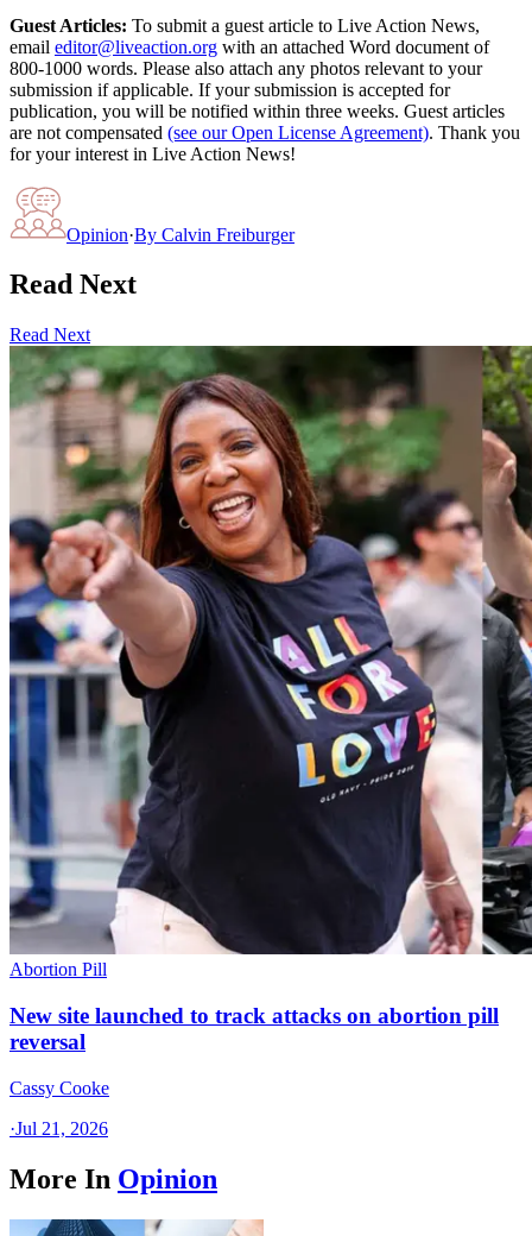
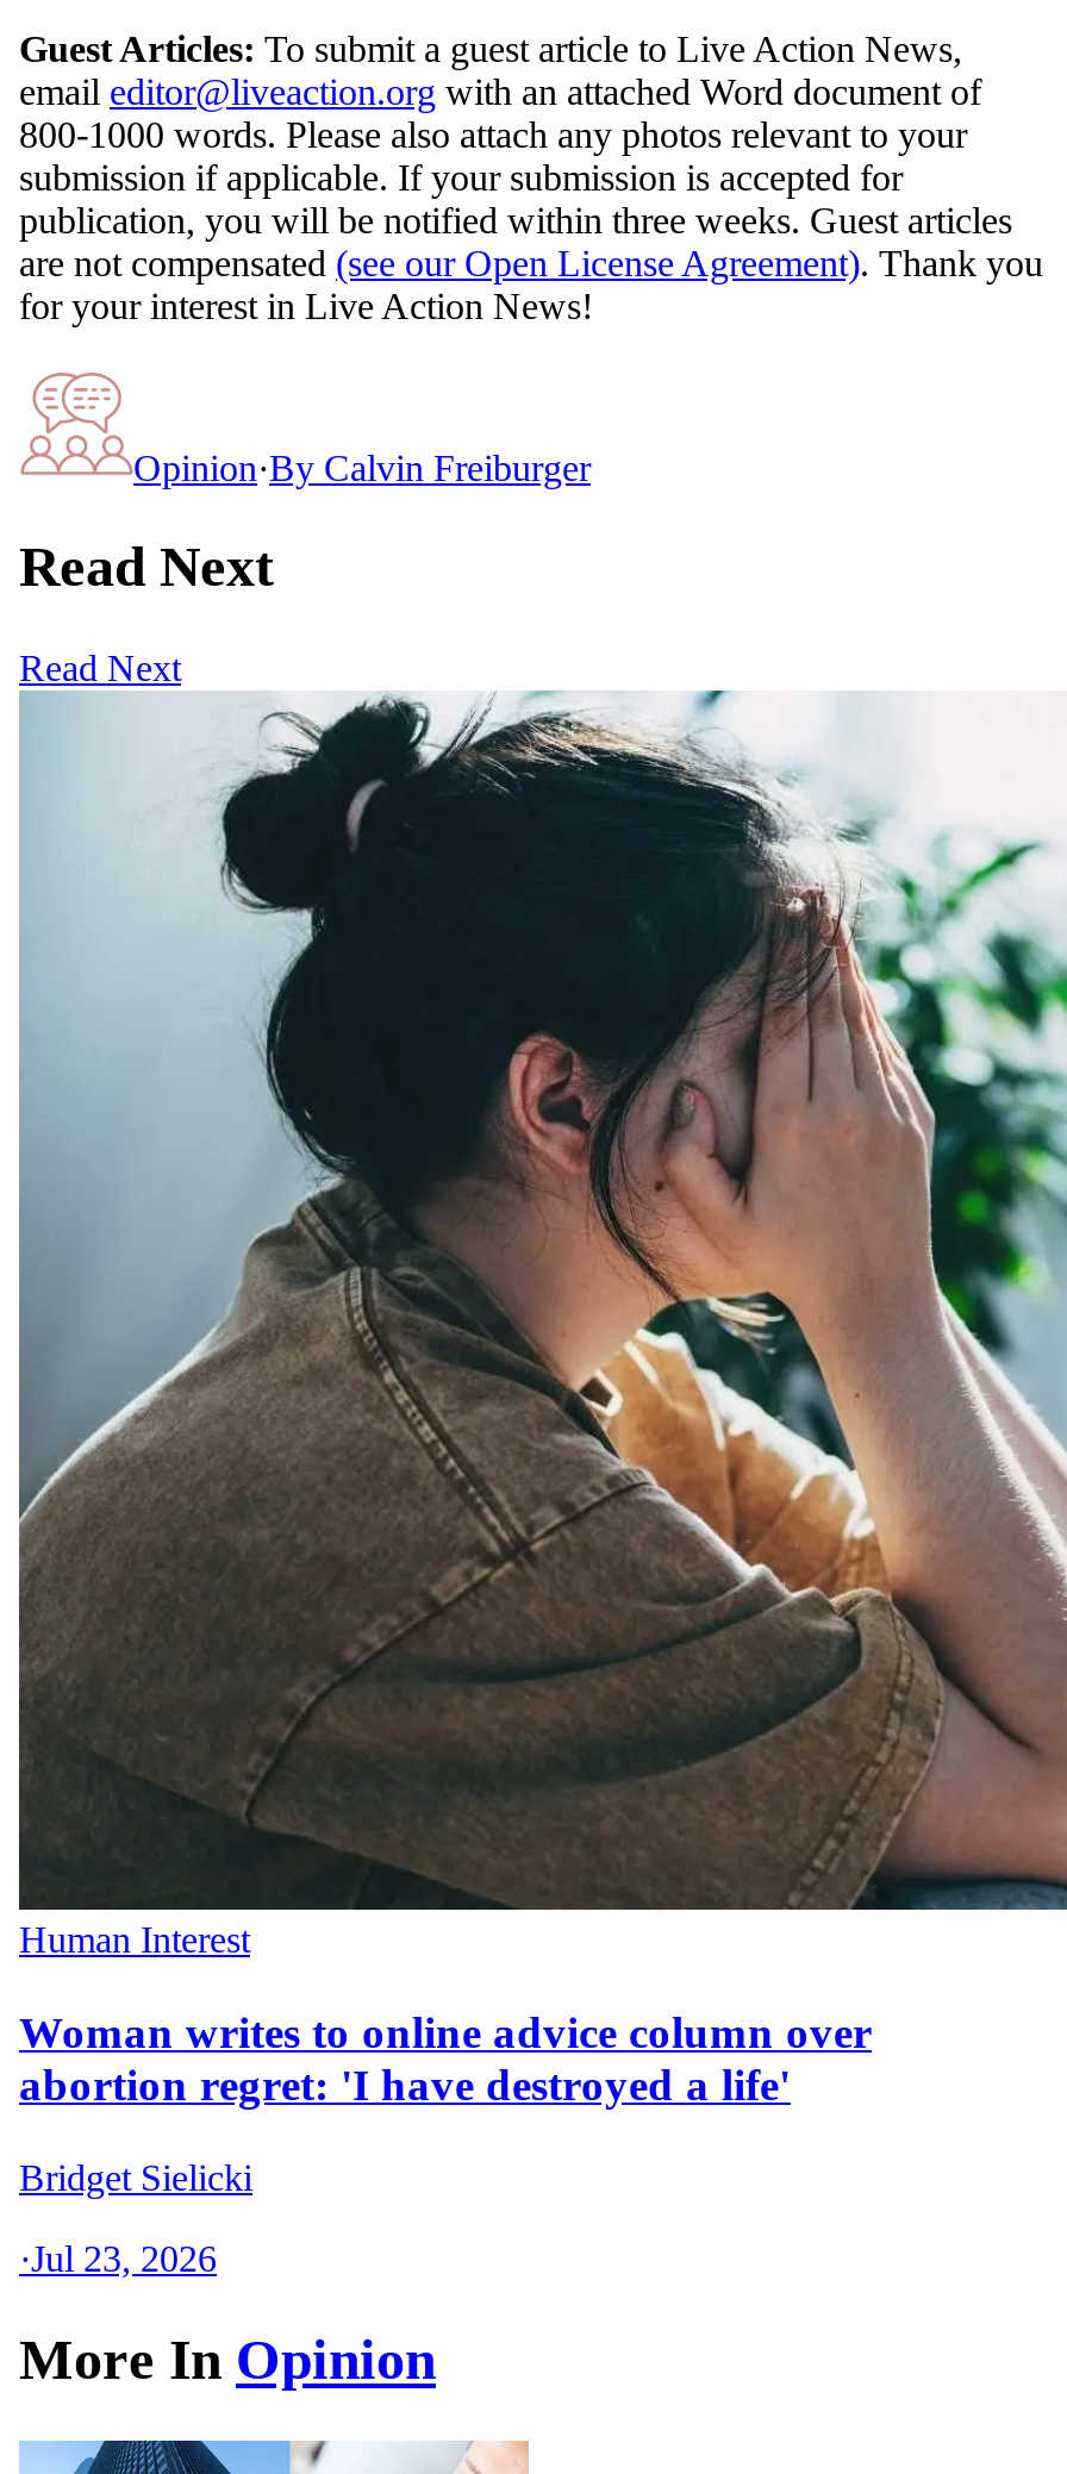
- [image]
- Abortion Pill
+ [image]
+ Human Interest

- New site launched to track attacks on abortion pill
- reversal
+ Woman writes to online advice column over
+ abortion regret: 'I have destroyed a life'

- Cassy Cooke
+ Bridget Sielicki

- ·Jul 21, 2026
+ ·Jul 23, 2026
